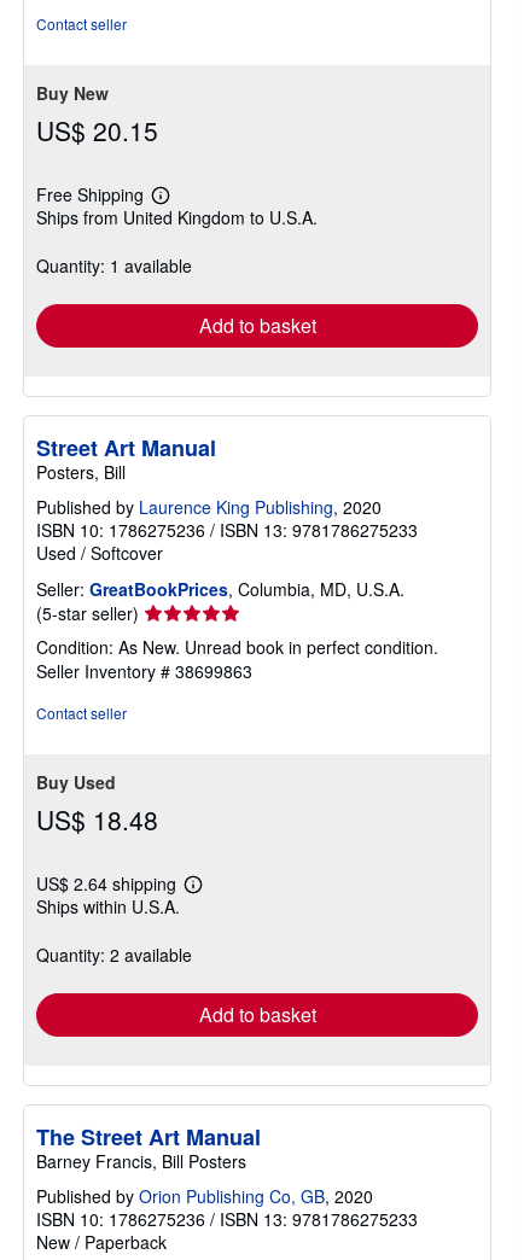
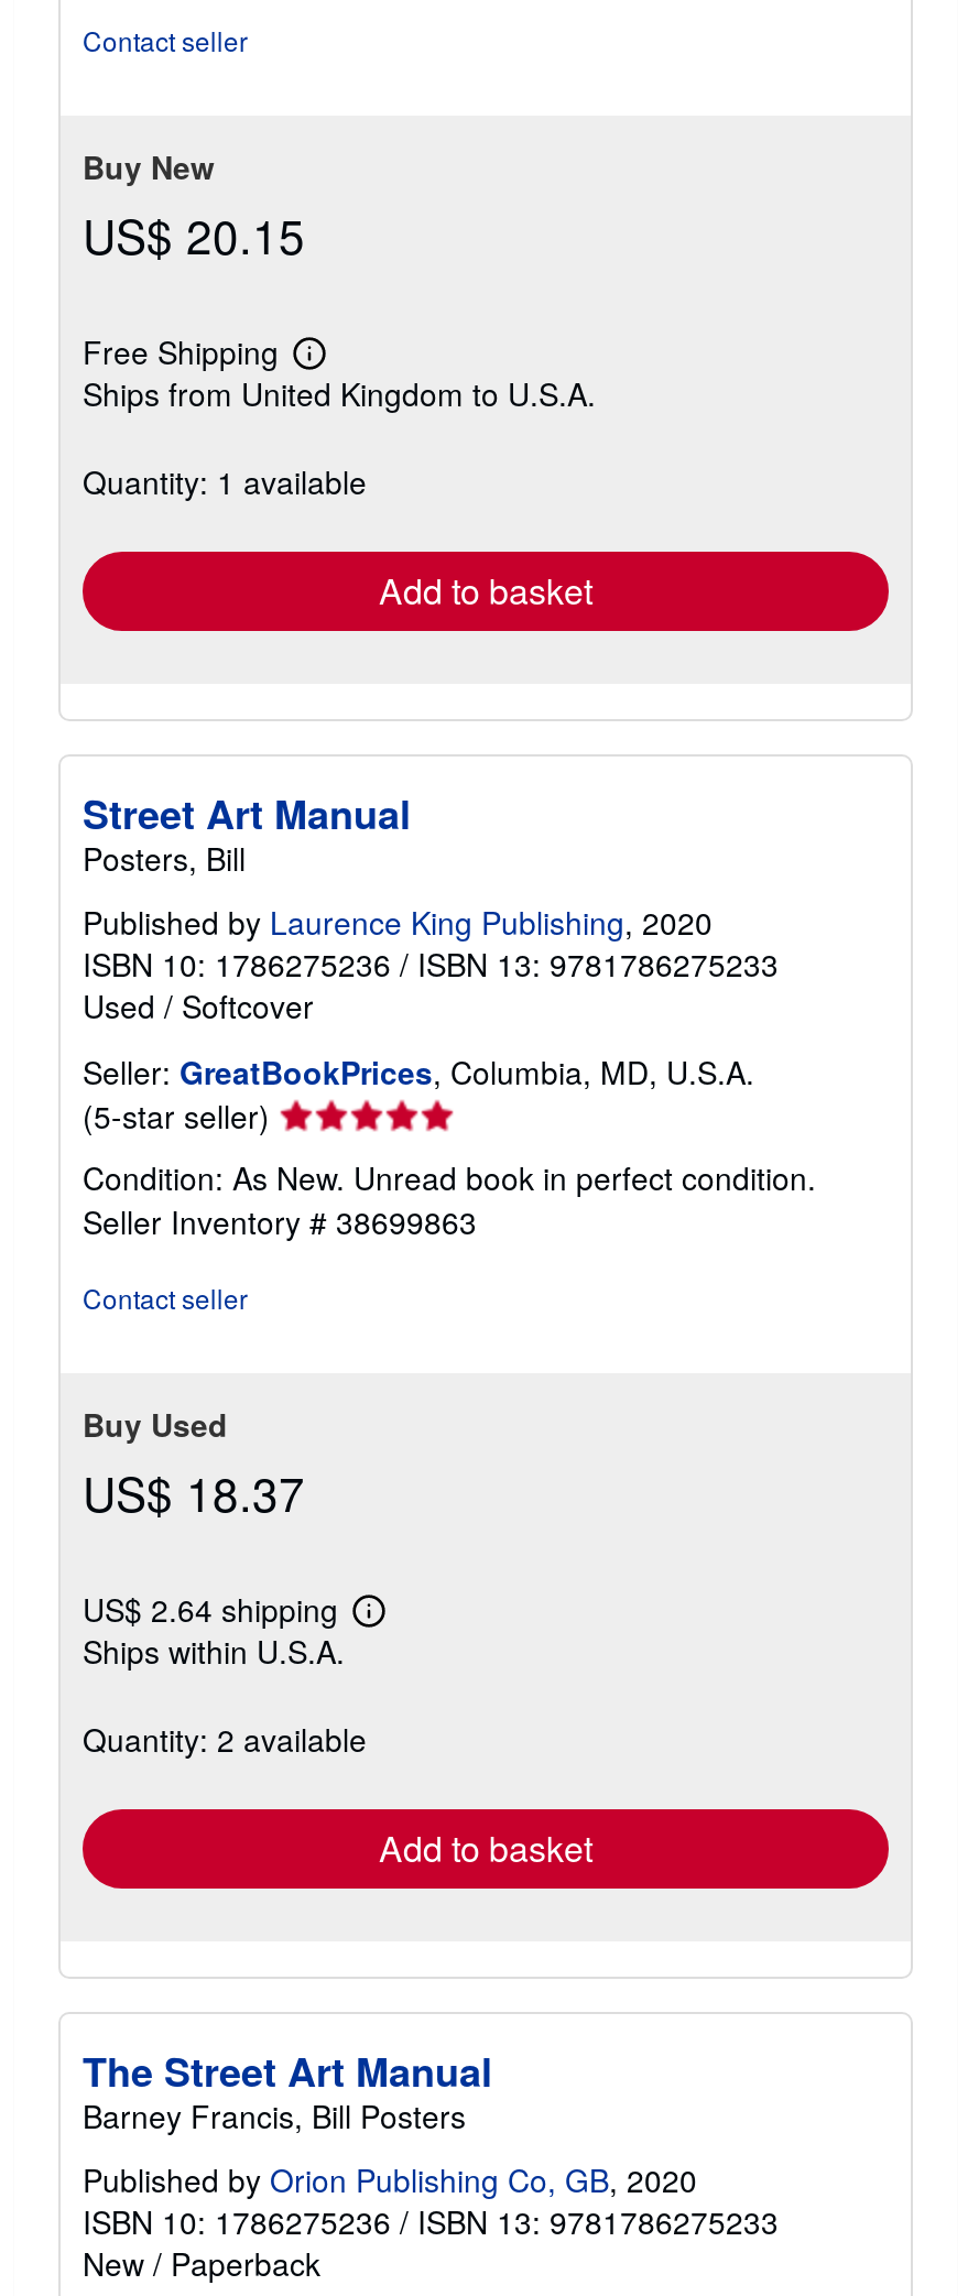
- US$ 18.48
+ US$ 18.37
